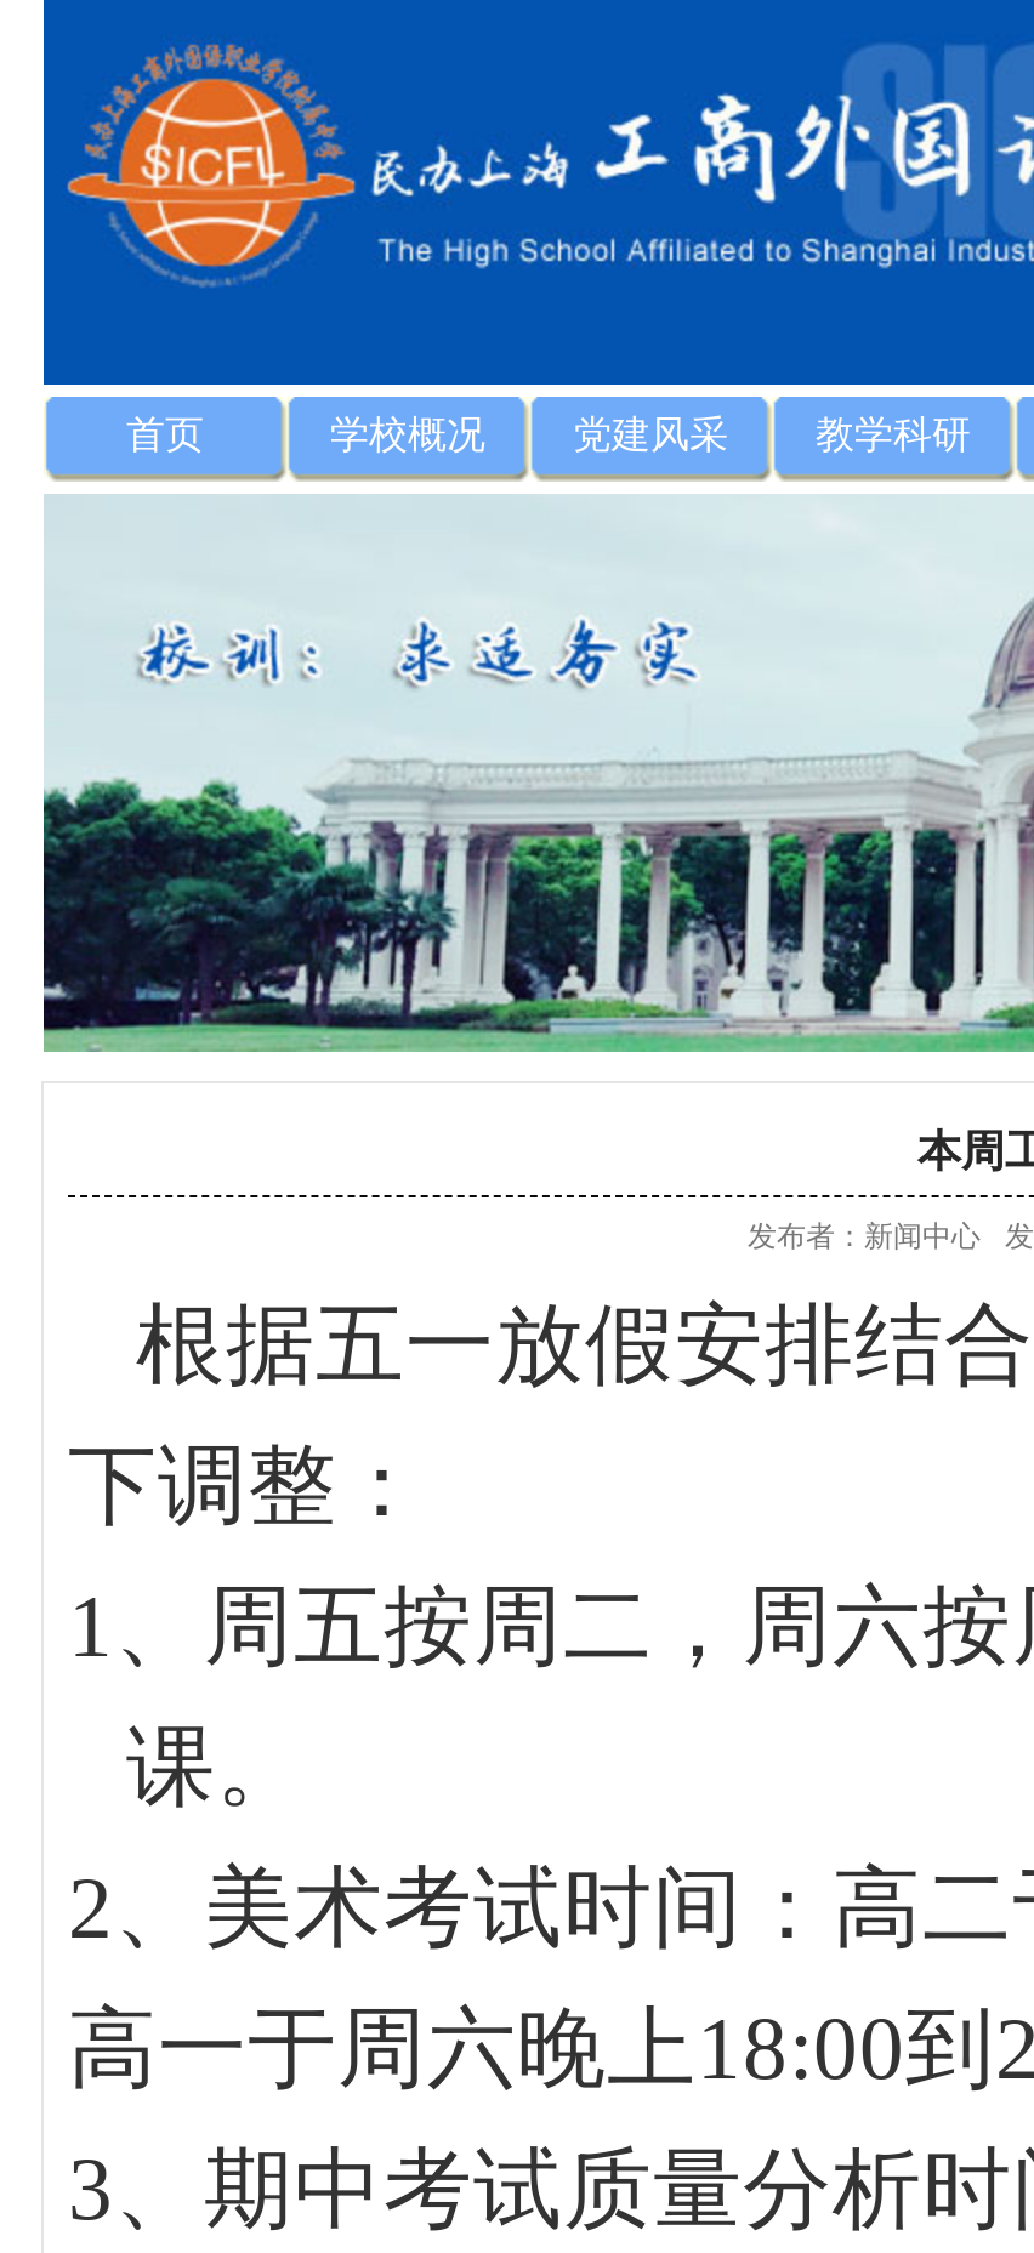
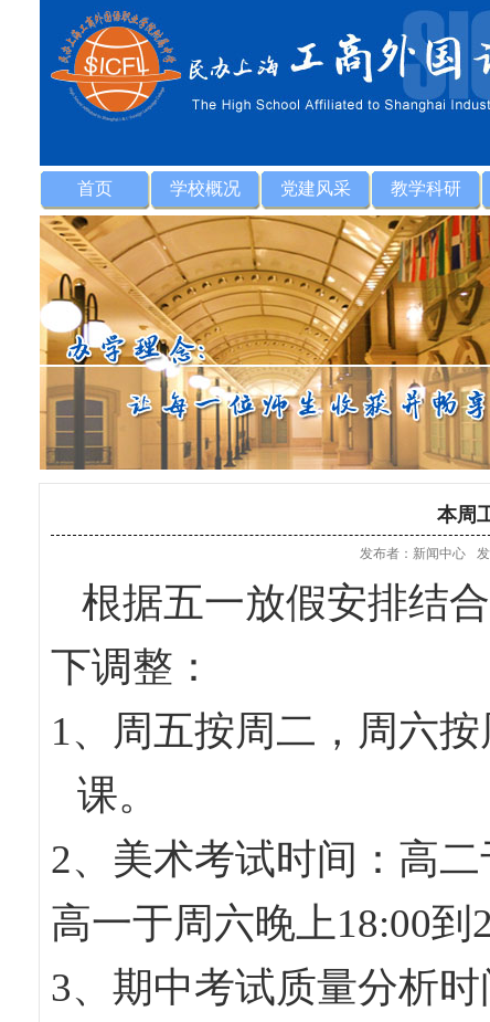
- [image]
+ [image]
